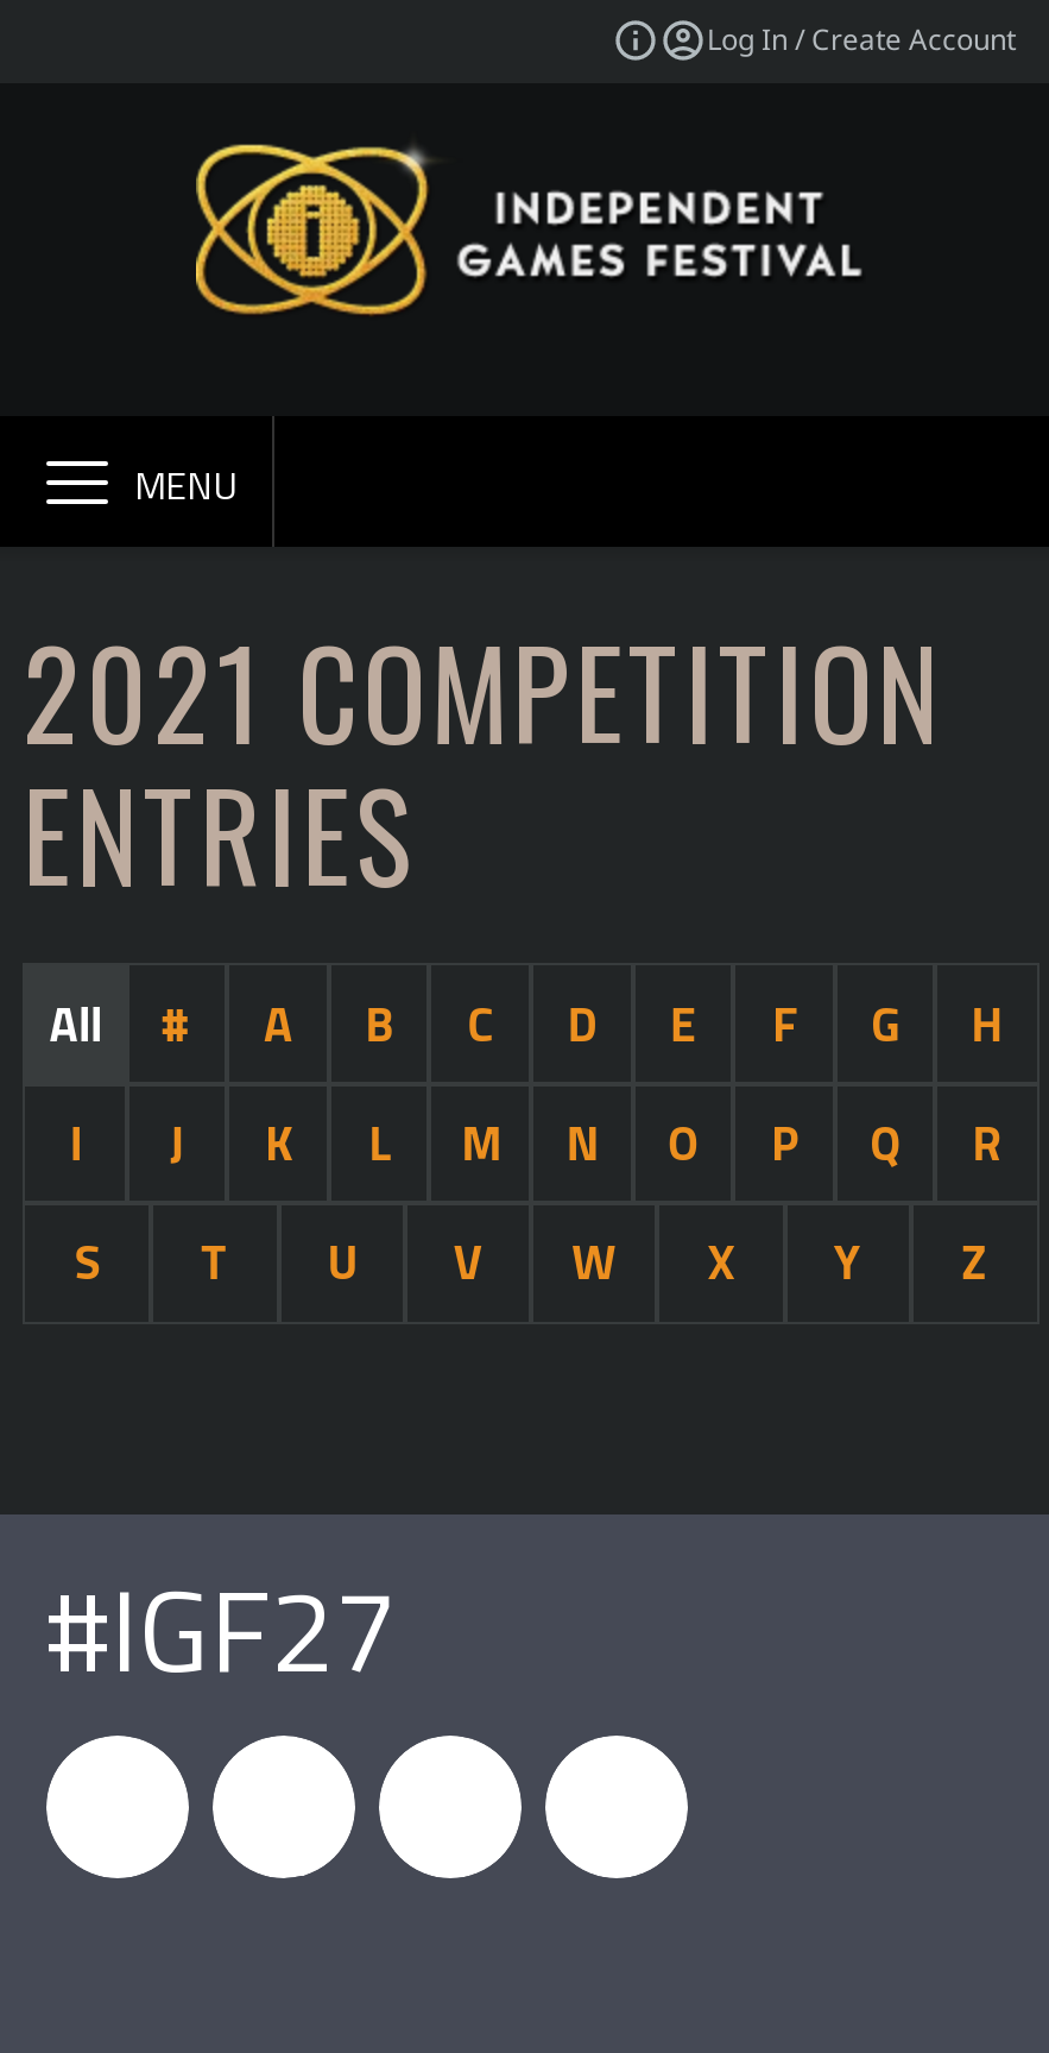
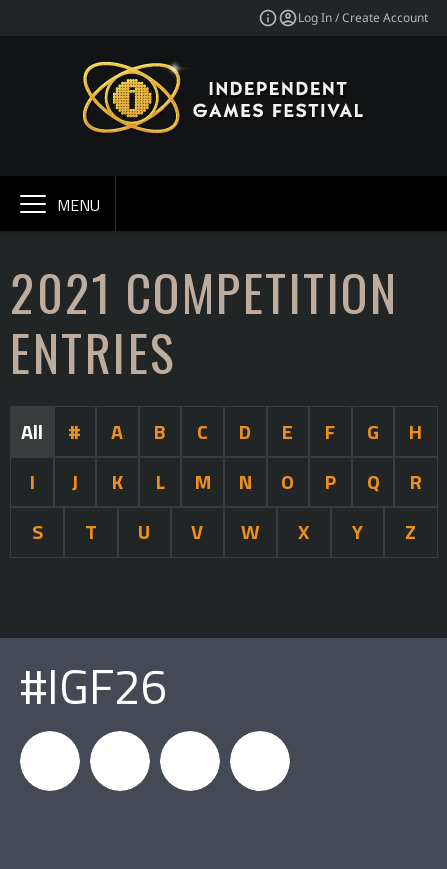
- #IGF27
+ #IGF26
